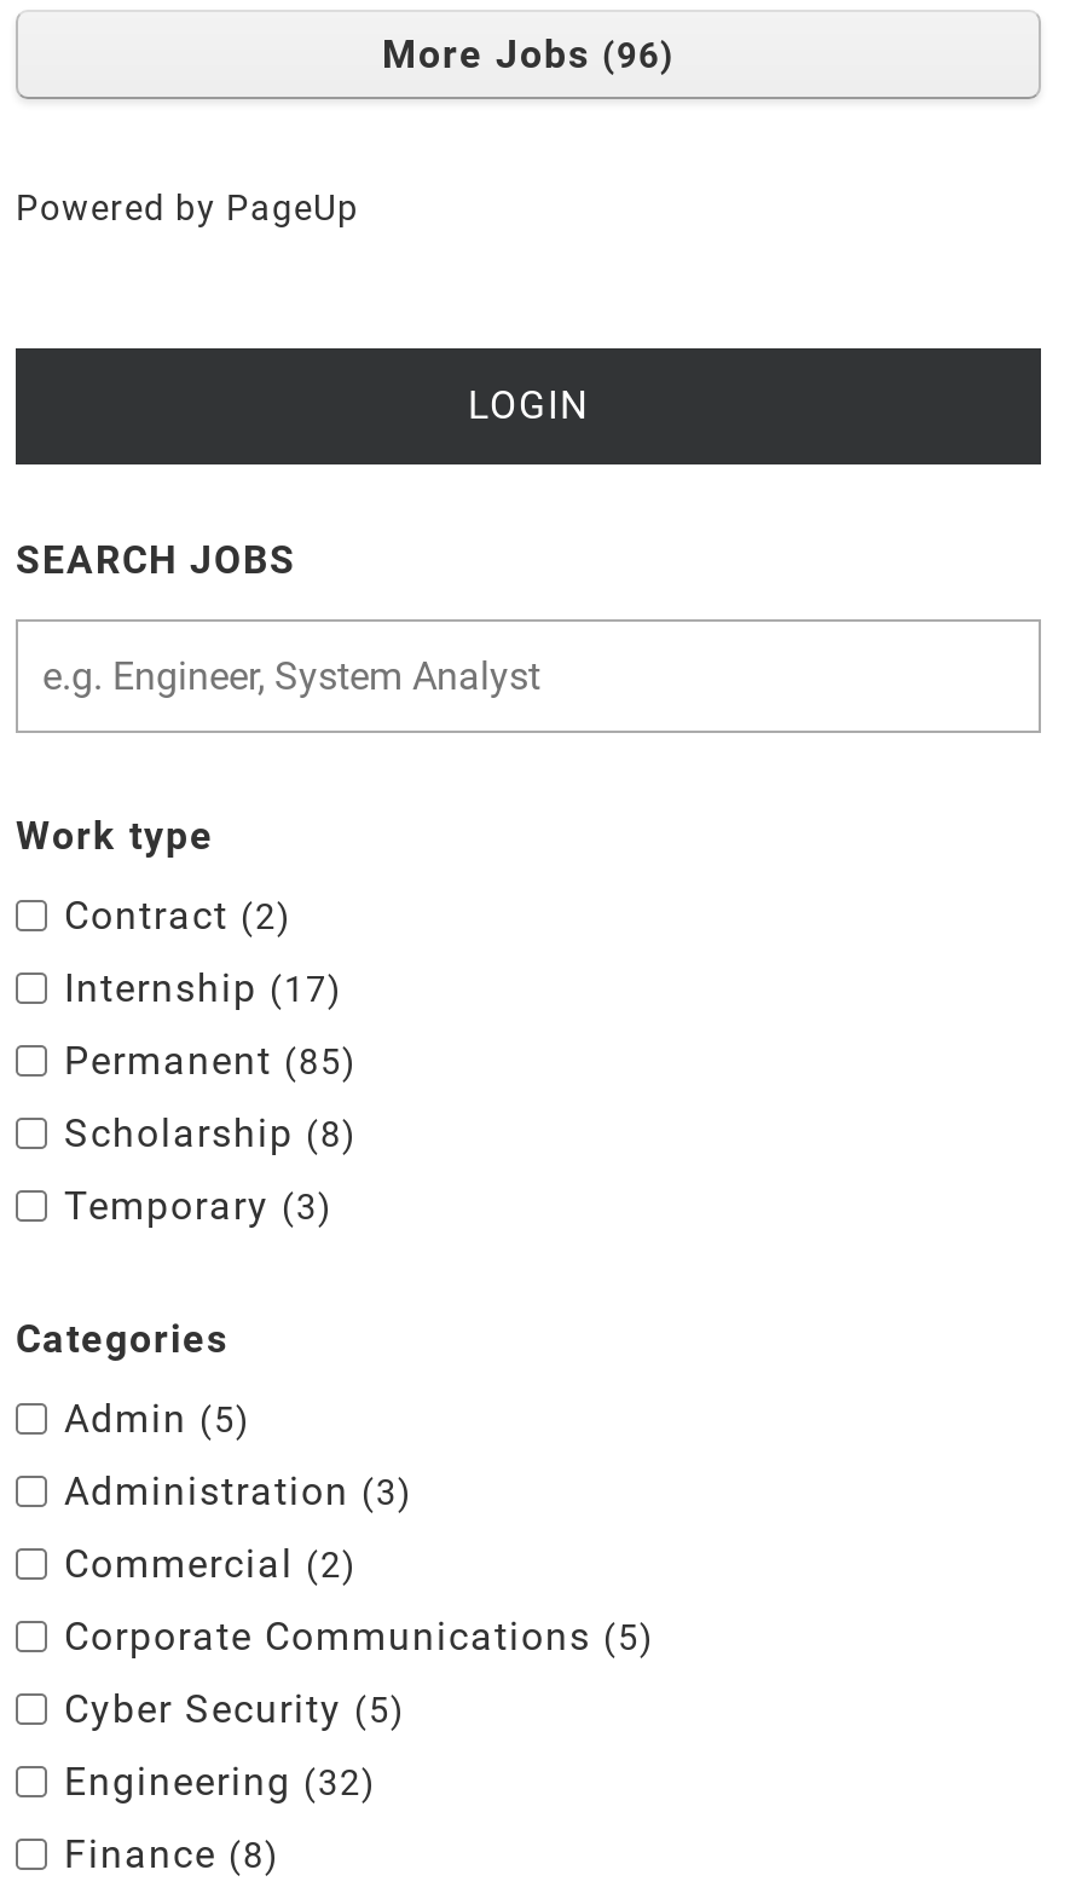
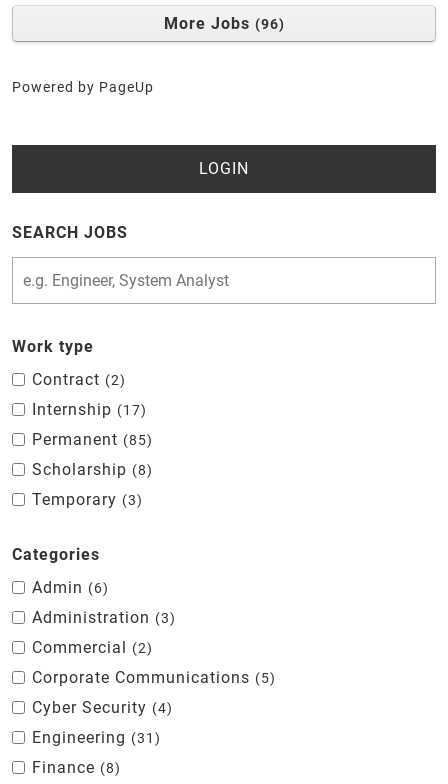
- Admin 5
+ Admin 6

- Cyber Security 5
+ Cyber Security 4

- Engineering 32
+ Engineering 31
